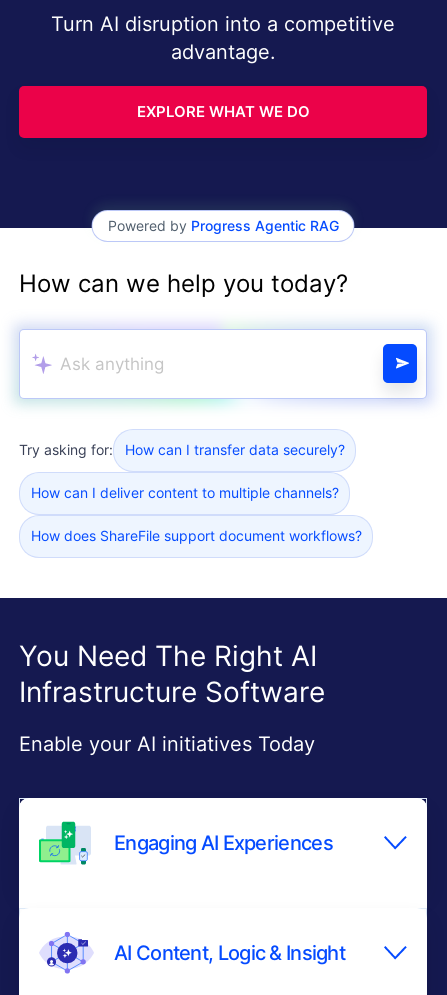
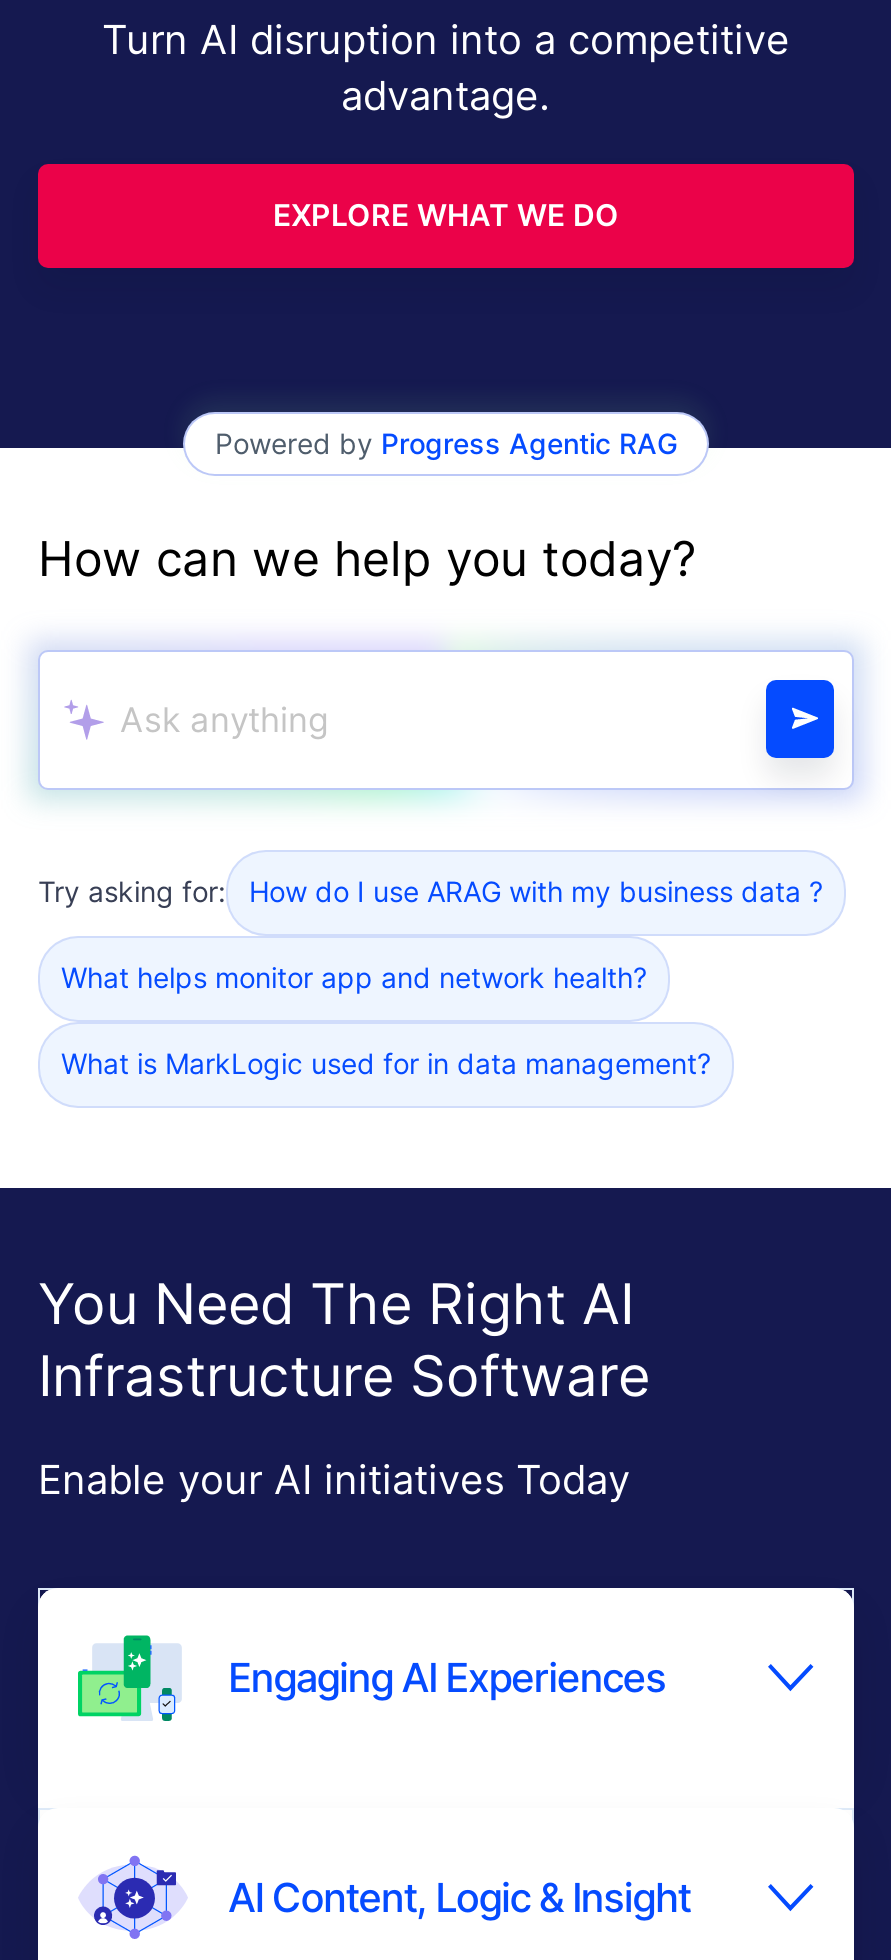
- How can I transfer data securely?
+ How do I use ARAG with my business data ?

- How can I deliver content to multiple channels?
+ What helps monitor app and network health?

- How does ShareFile support document workflows?
+ What is MarkLogic used for in data management?
